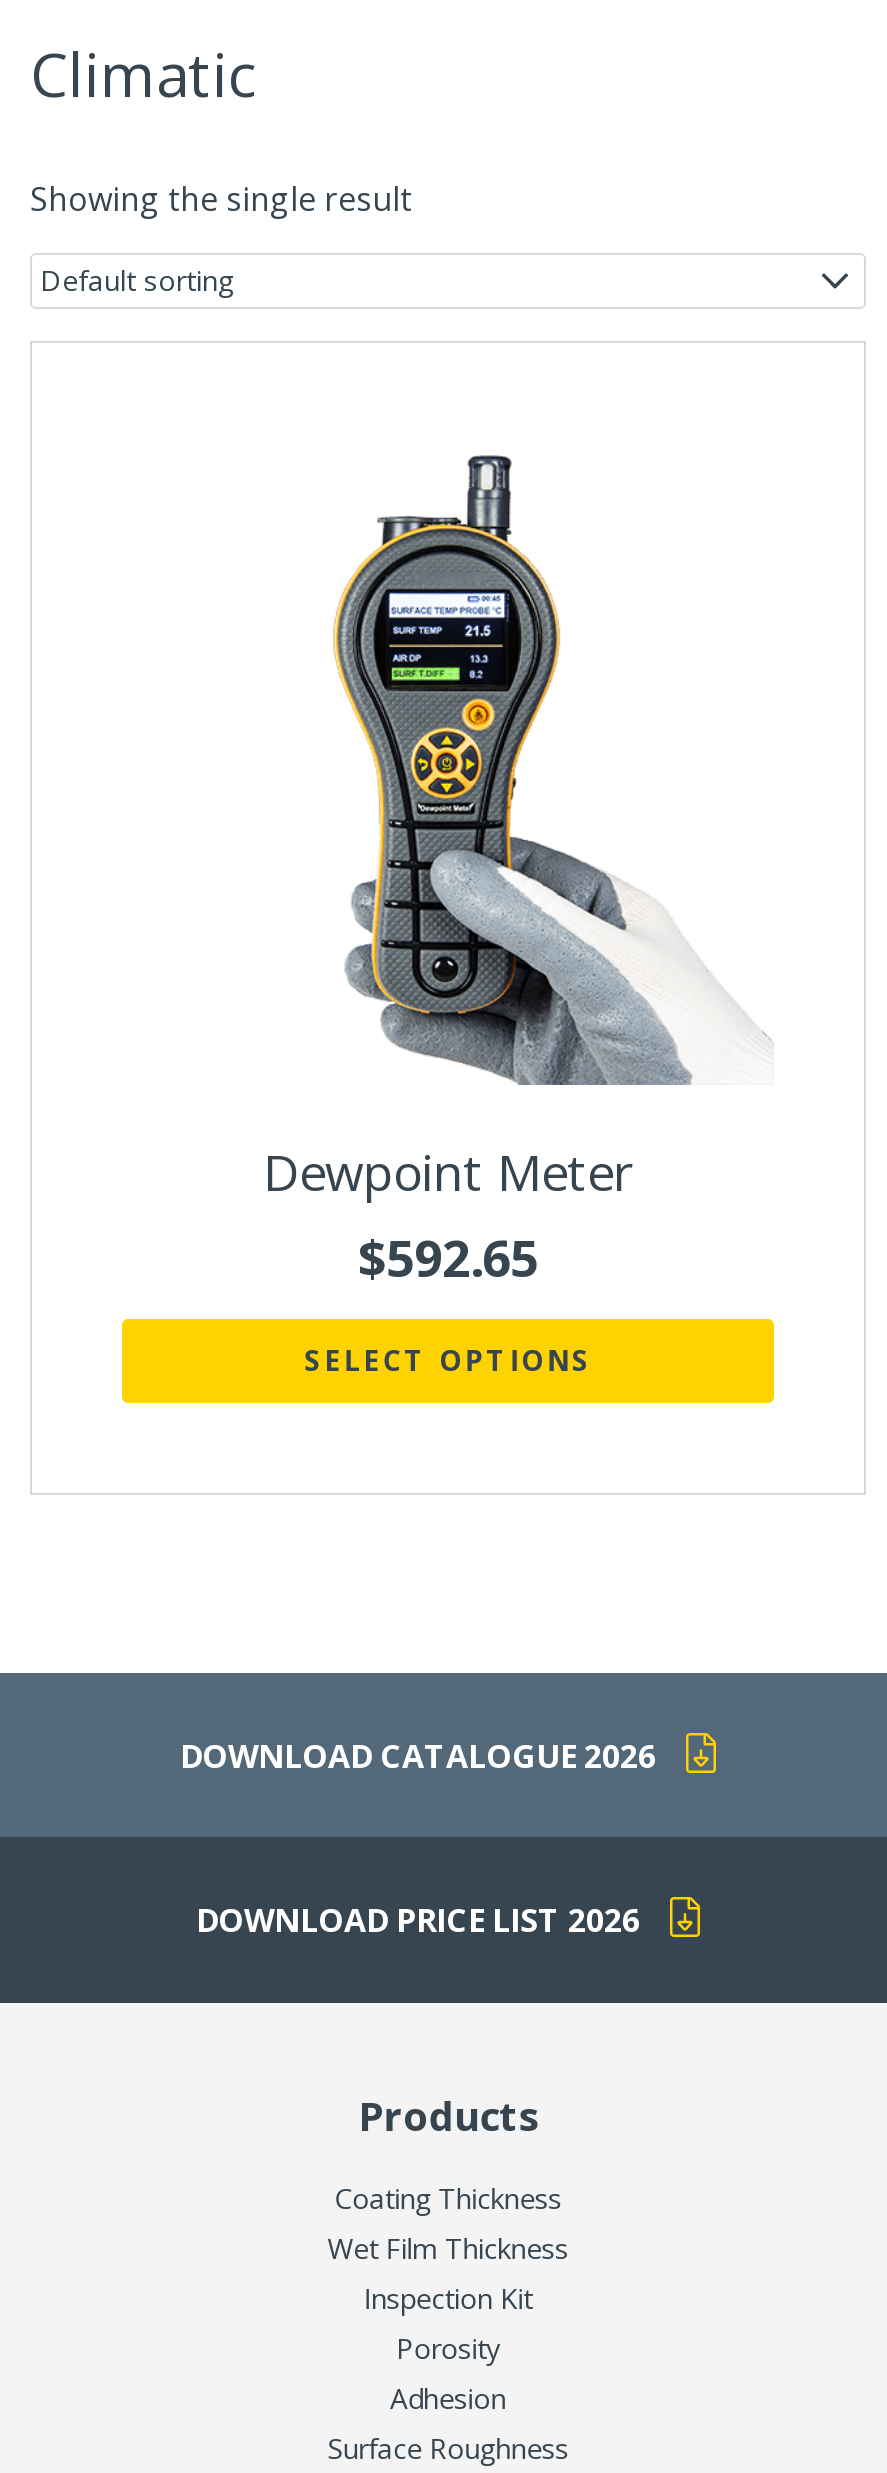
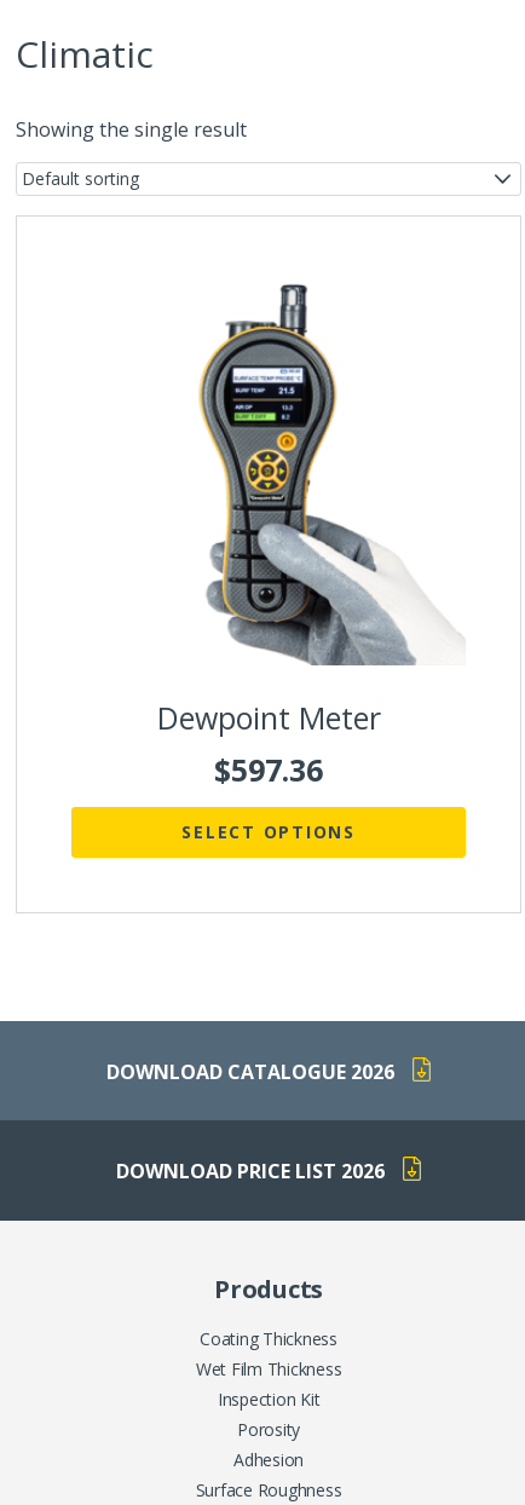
- $592.65
+ $597.36
